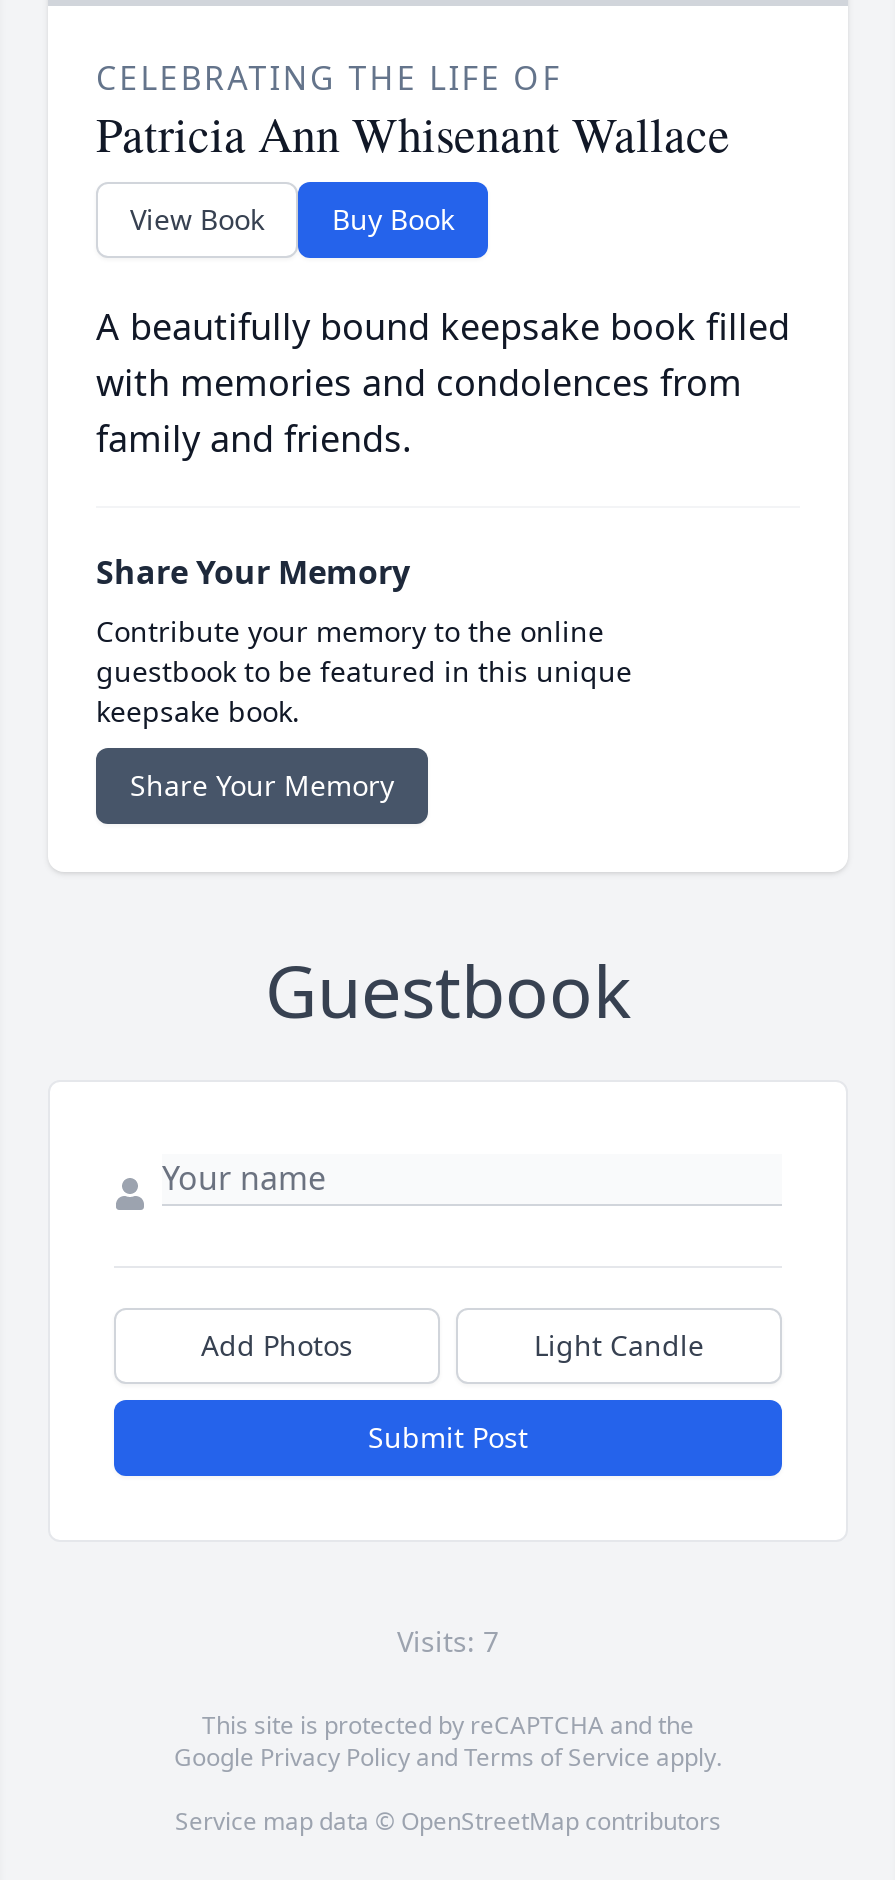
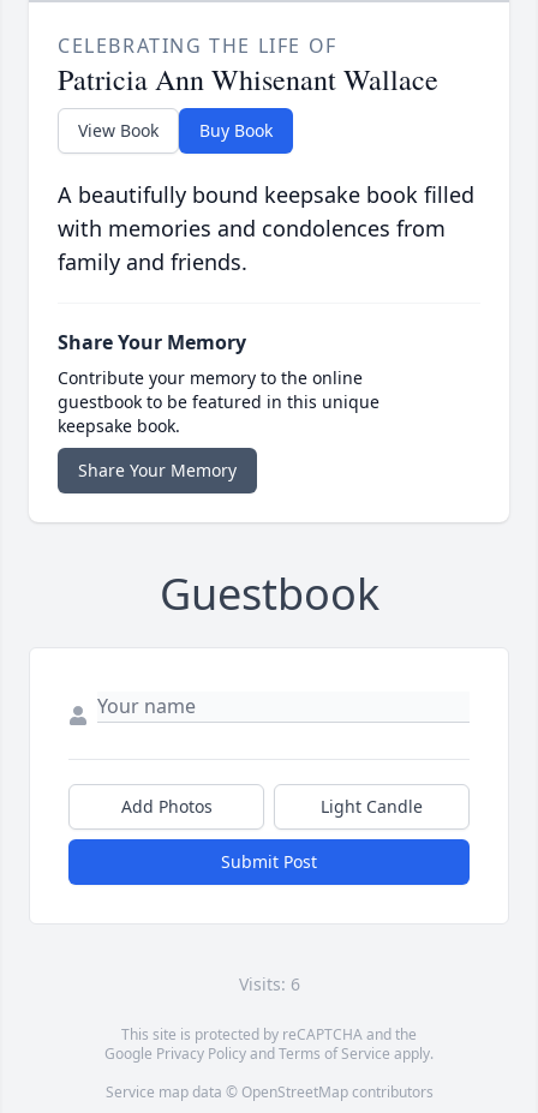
- Visits: 7
+ Visits: 6
